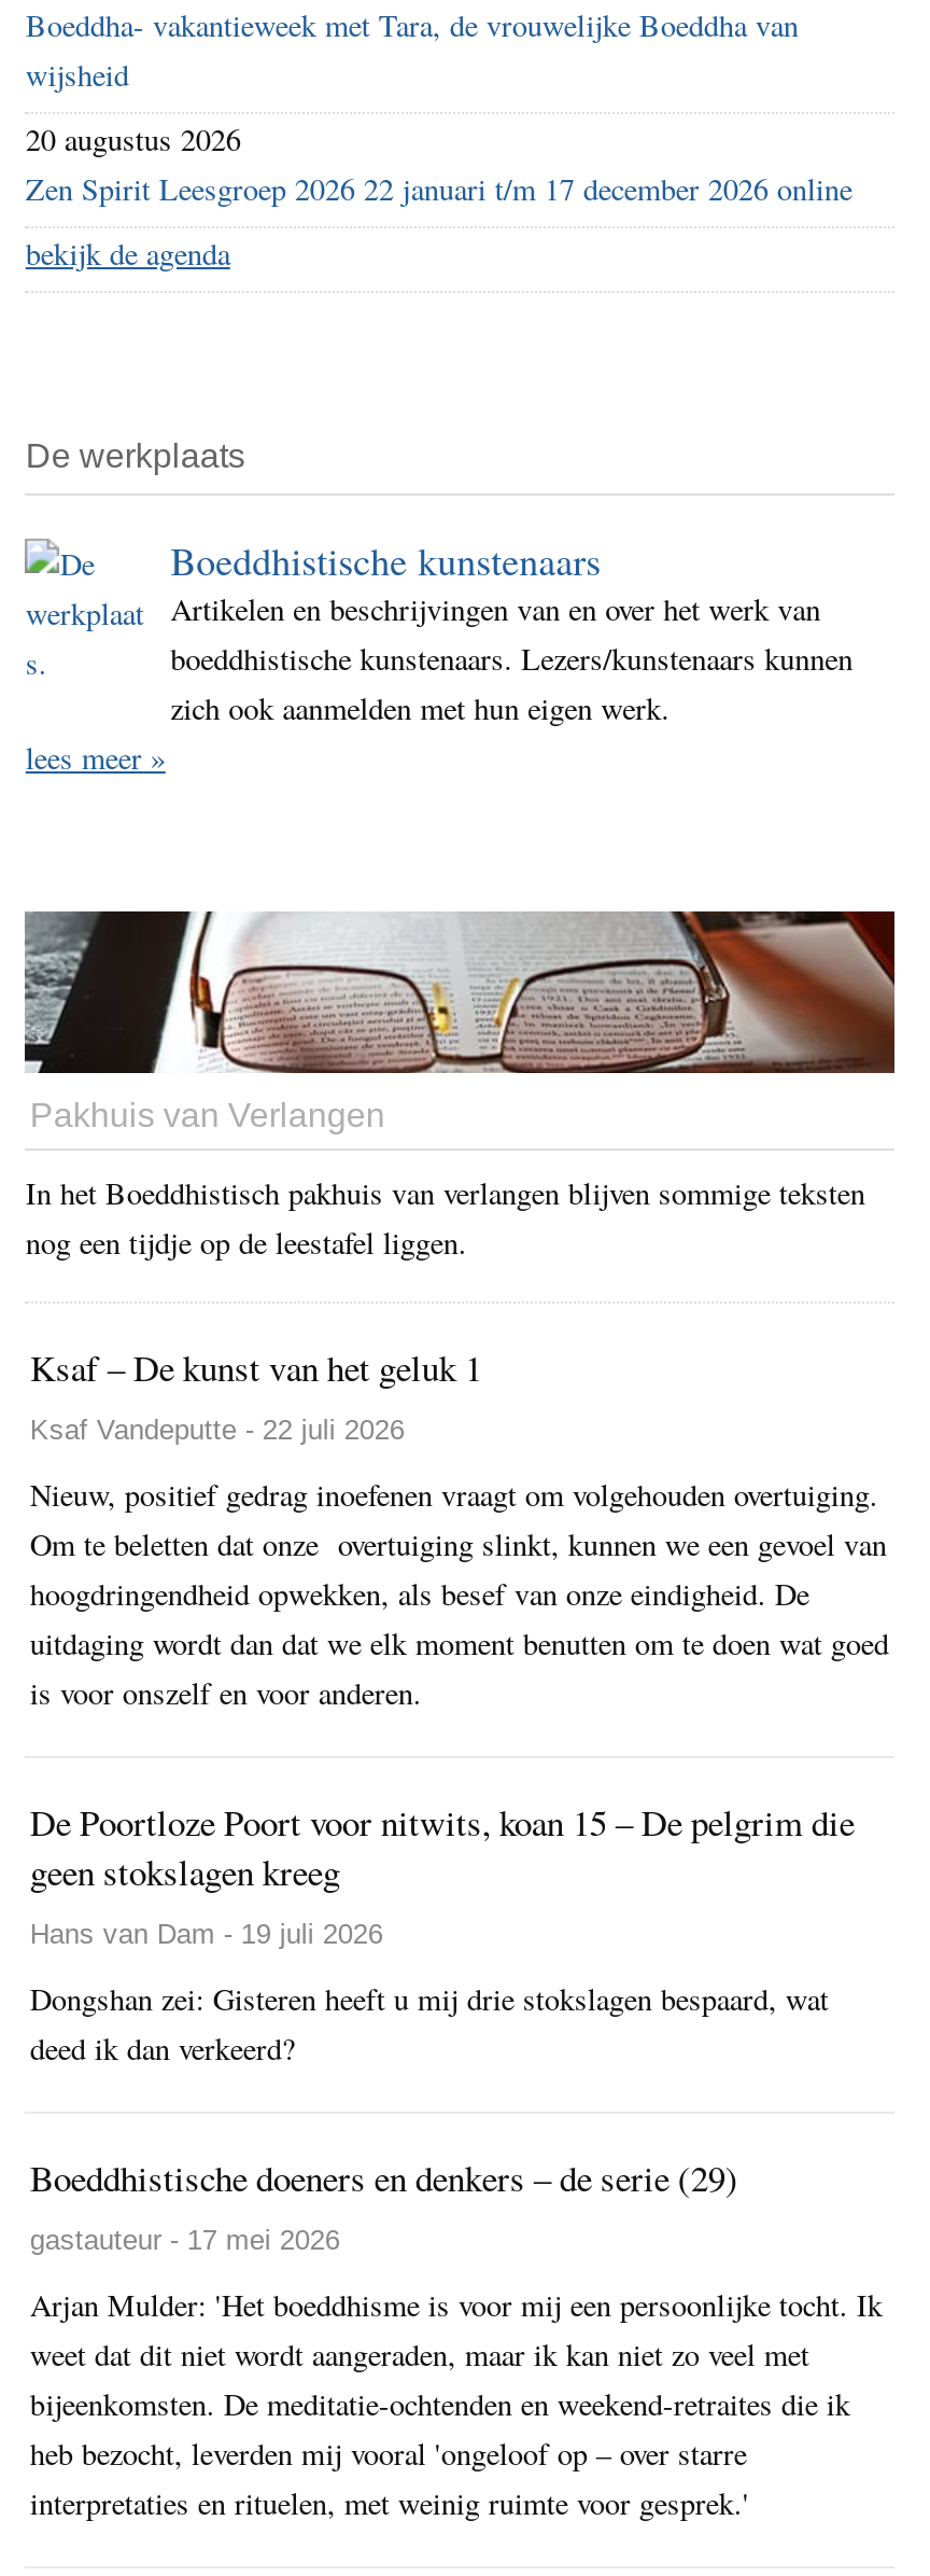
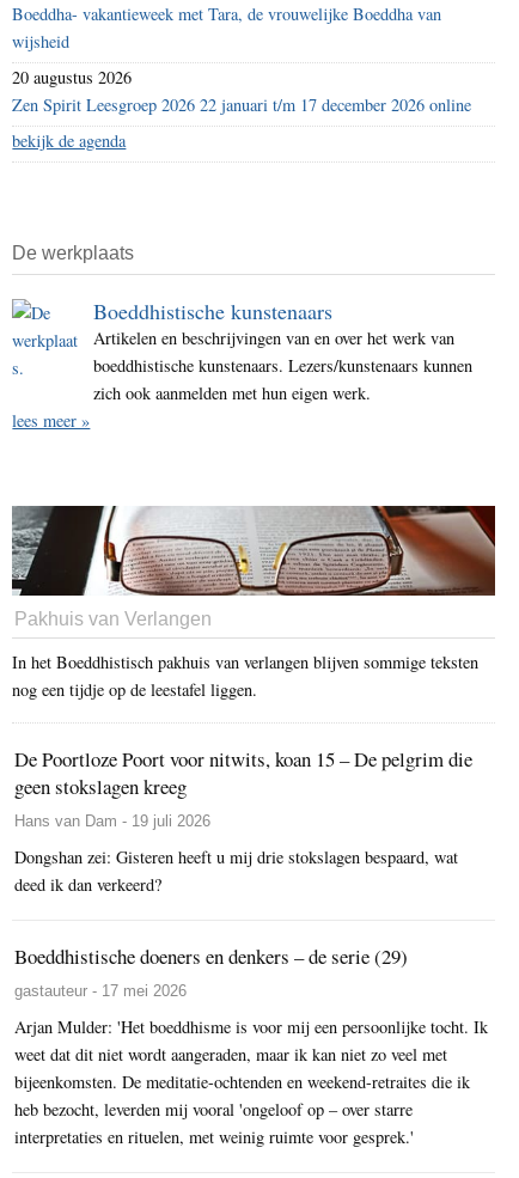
- Ksaf – De kunst van het geluk 1
- Ksaf Vandeputte - 22 juli 2026
- Nieuw, positief gedrag inoefenen vraagt om volgehouden overtuiging.
- Om te beletten dat onze overtuiging slinkt, kunnen we een gevoel van
- hoogdringendheid opwekken, als besef van onze eindigheid. De
- uitdaging wordt dan dat we elk moment benutten om te doen wat goed
- is voor onszelf en voor anderen.
